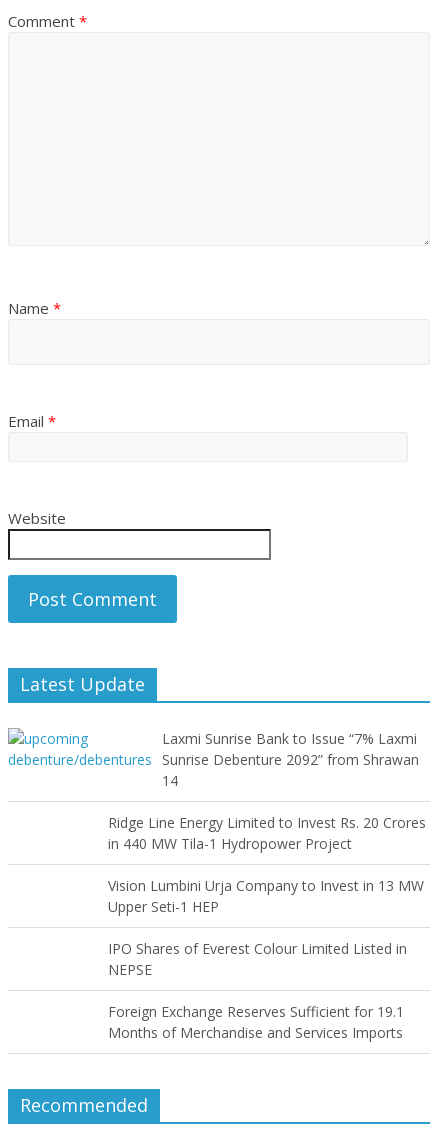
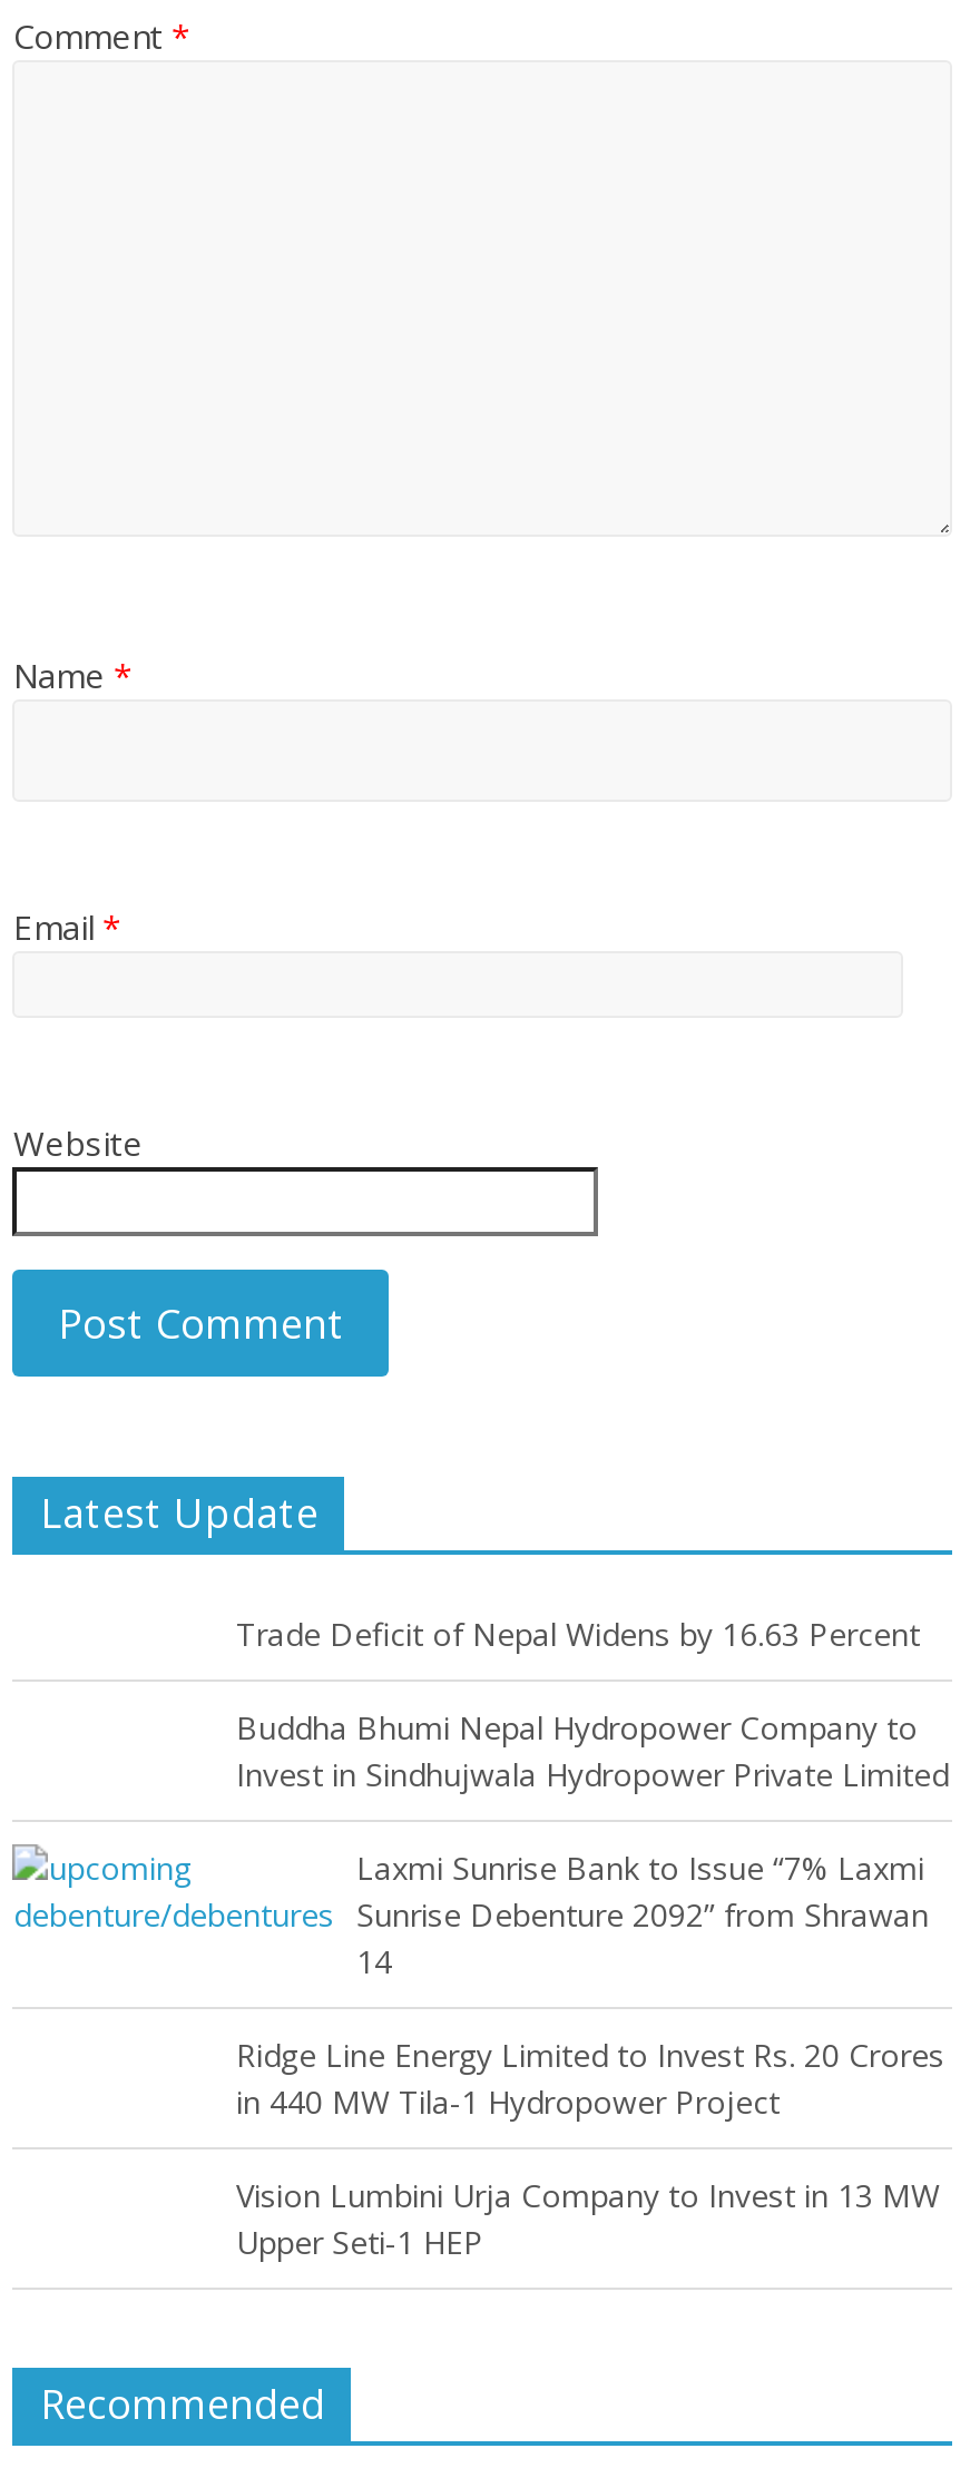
+ Trade Deficit of Nepal Widens by 16.63 Percent
+ Buddha Bhumi Nepal Hydropower Company to
+ Invest in Sindhujwala Hydropower Private Limited

moved down: Laxmi Sunrise Bank to Issue “7% Laxmi | Sunrise Debenture 2092” from Shrawan | 14 | Ridge Line Energy Limited to Invest Rs. 20 Crores | in 440 MW Tila-1 Hydropower Project | Vision Lumbini Urja Company to Invest in 13 MW | Upper Seti-1 HEP

- IPO Shares of Everest Colour Limited Listed in
- NEPSE
- Foreign Exchange Reserves Sufficient for 19.1
- Months of Merchandise and Services Imports
